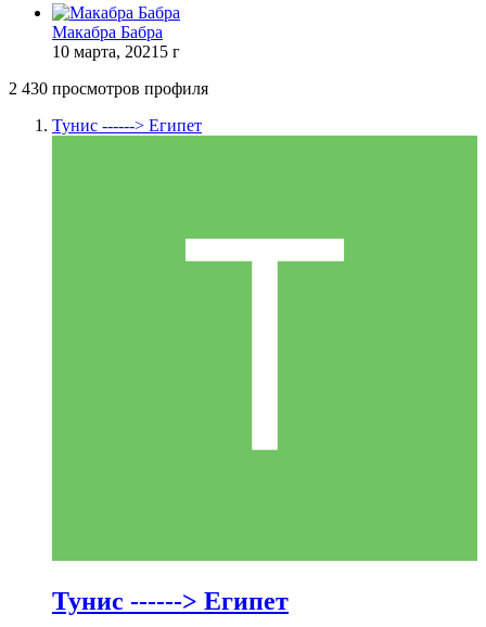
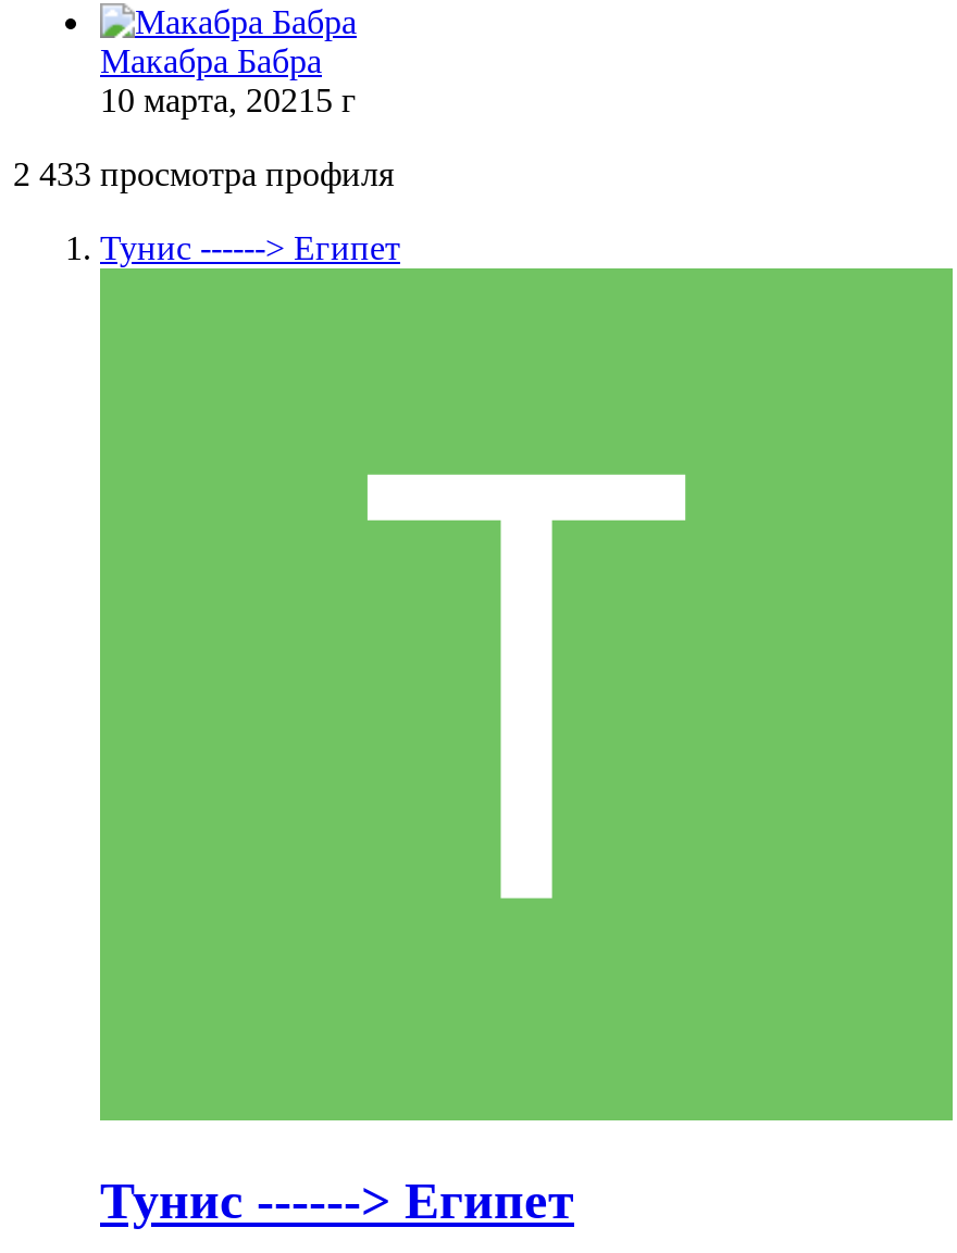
- 2 430 просмотров профиля
+ 2 433 просмотра профиля
